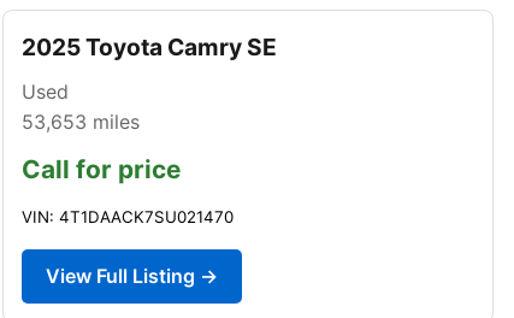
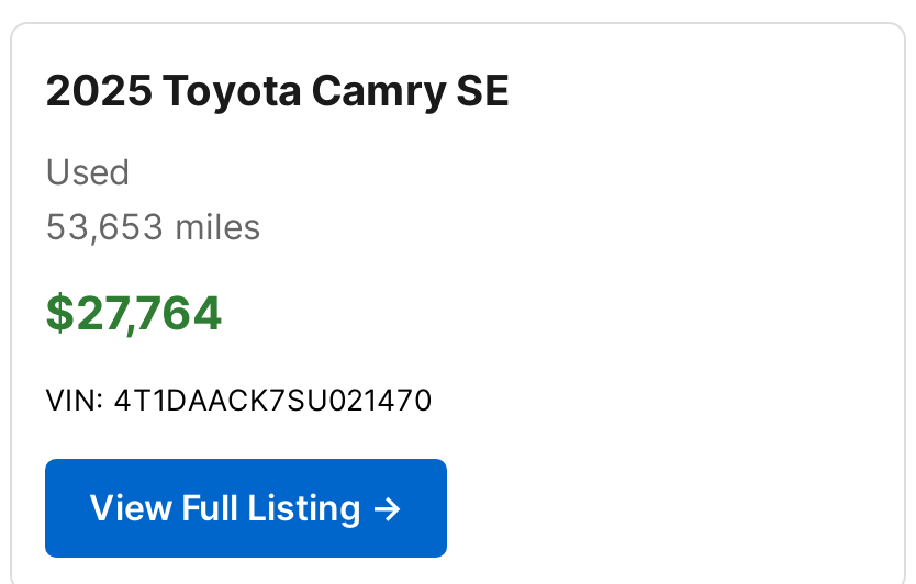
- Call for price
+ $27,764
